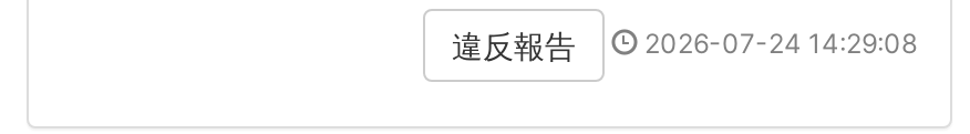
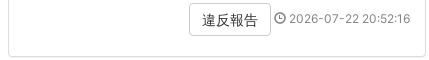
- 違反報告 2026-07-24 14:29:08
+ 違反報告 2026-07-22 20:52:16
